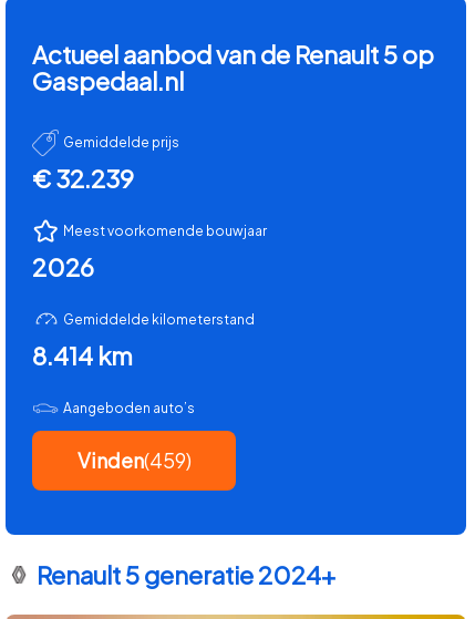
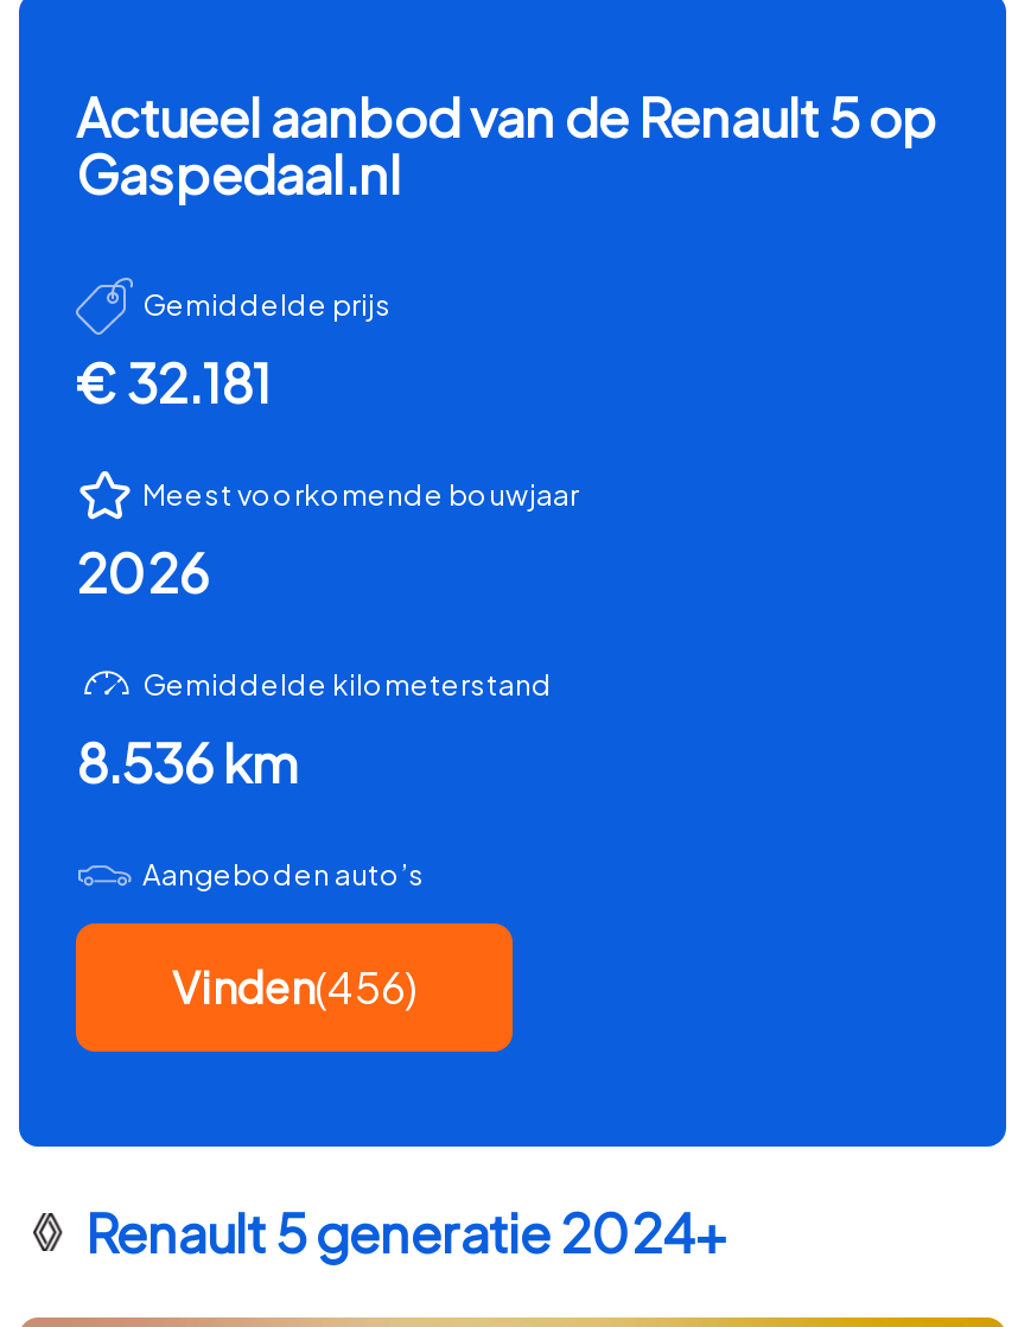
- € 32.239
+ € 32.181

- 8.414 km
+ 8.536 km

- Vinden(459)
+ Vinden(456)
